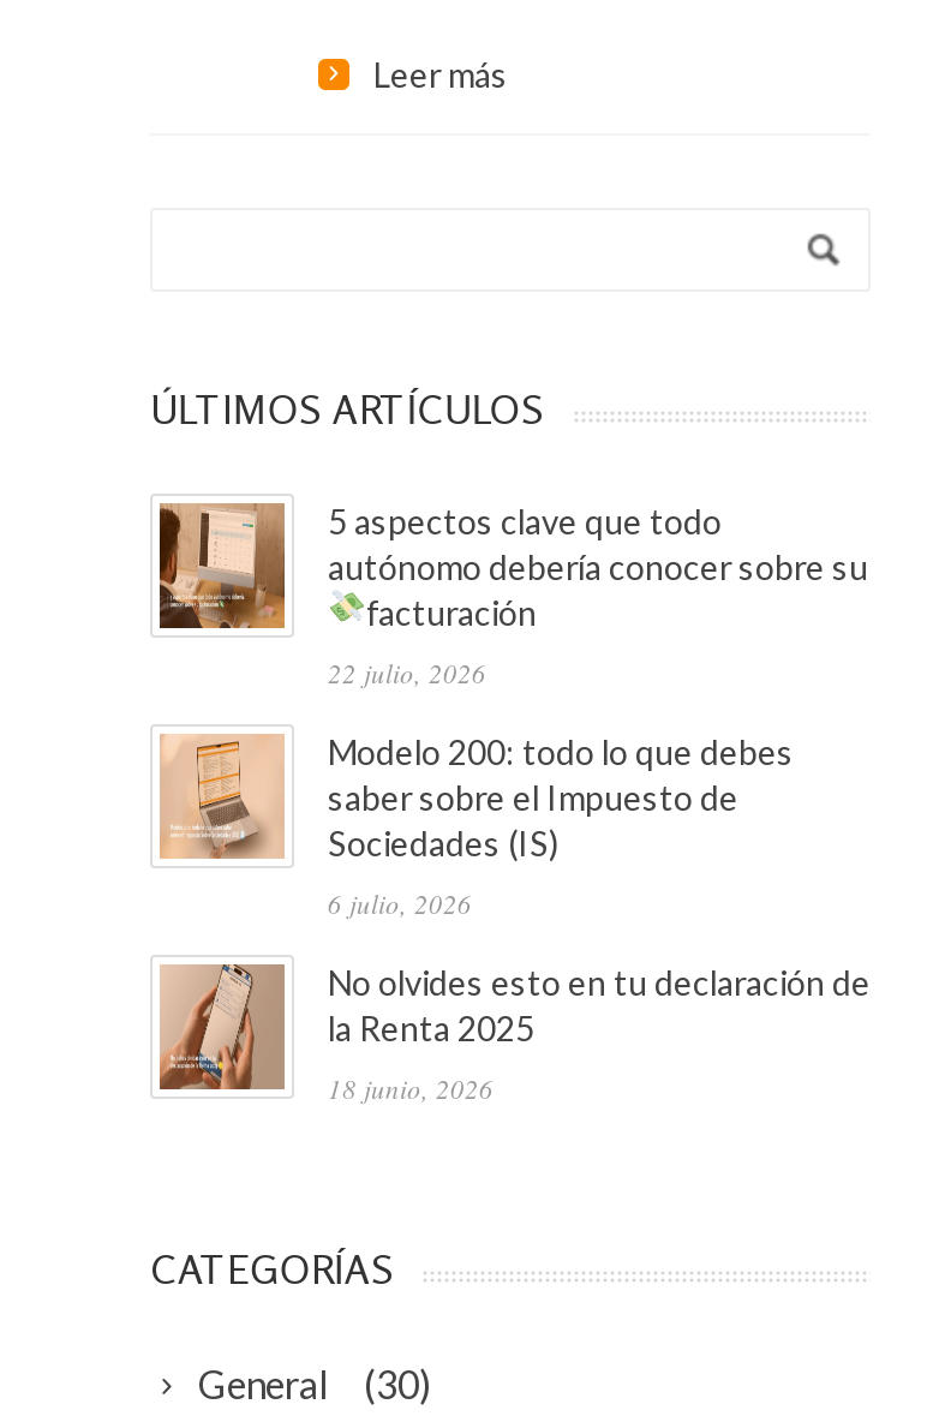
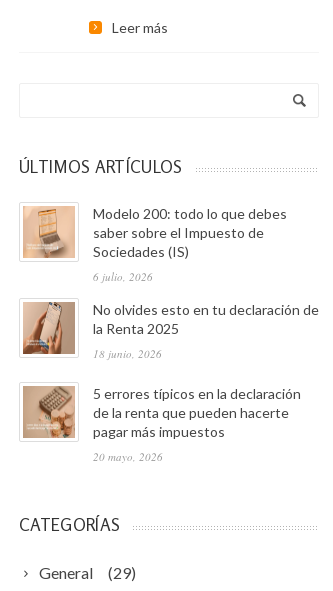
- [image]
- 5 aspectos clave que todo
- autónomo debería conocer sobre su
- facturación
- 22 julio, 2026

moved up: [image] | Modelo 200: todo lo que debes | saber sobre el Impuesto de | Sociedades (IS) | 6 julio, 2026 | No olvides esto en tu declaración de | la Renta 2025 | 18 junio, 2026

+ [image]
+ 5 errores típicos en la declaración
+ de la renta que pueden hacerte
+ pagar más impuestos
+ 20 mayo, 2026

- General (30)
+ General (29)
